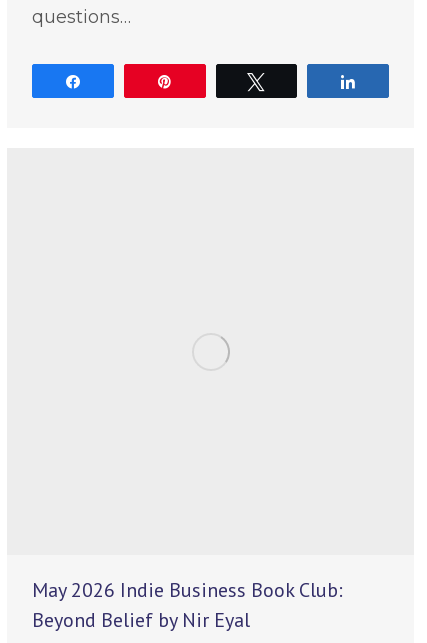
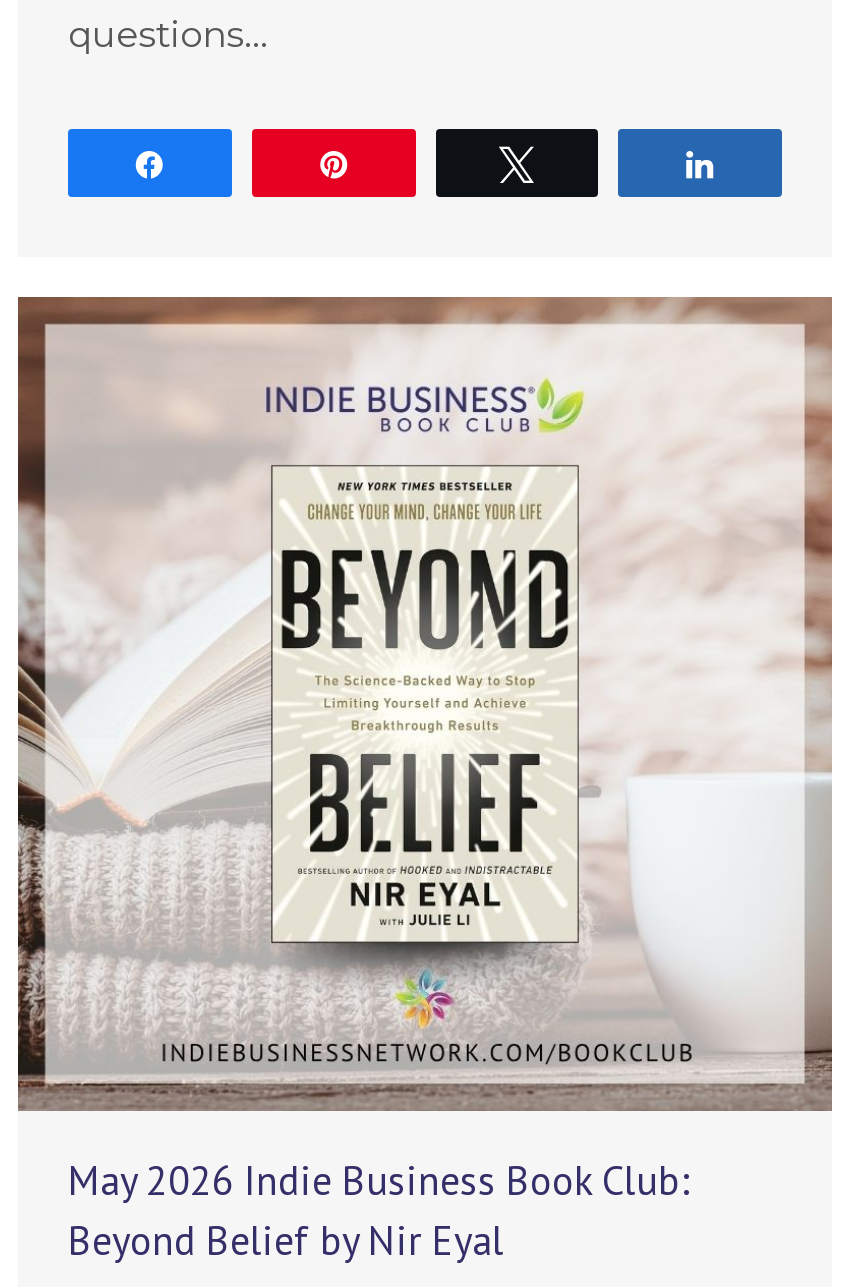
+ [image]
